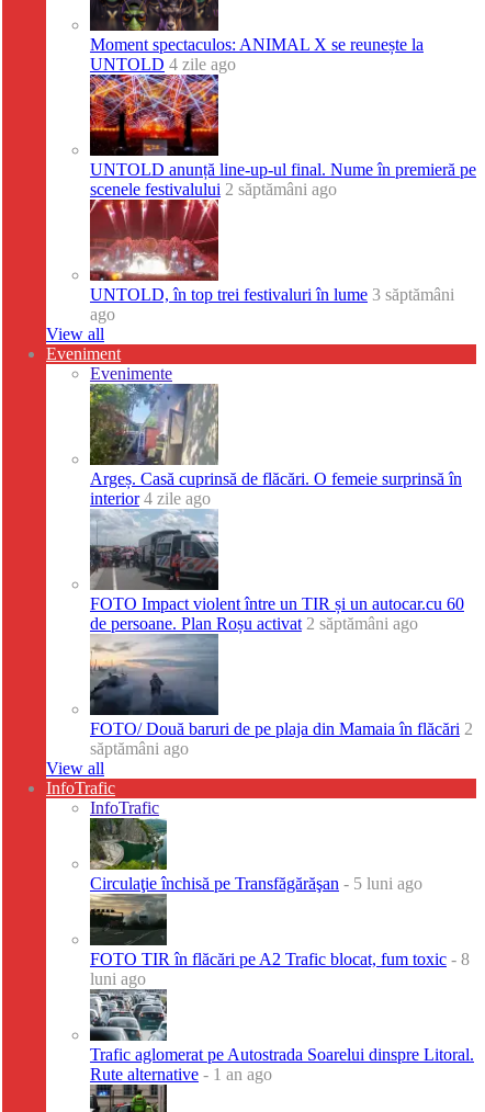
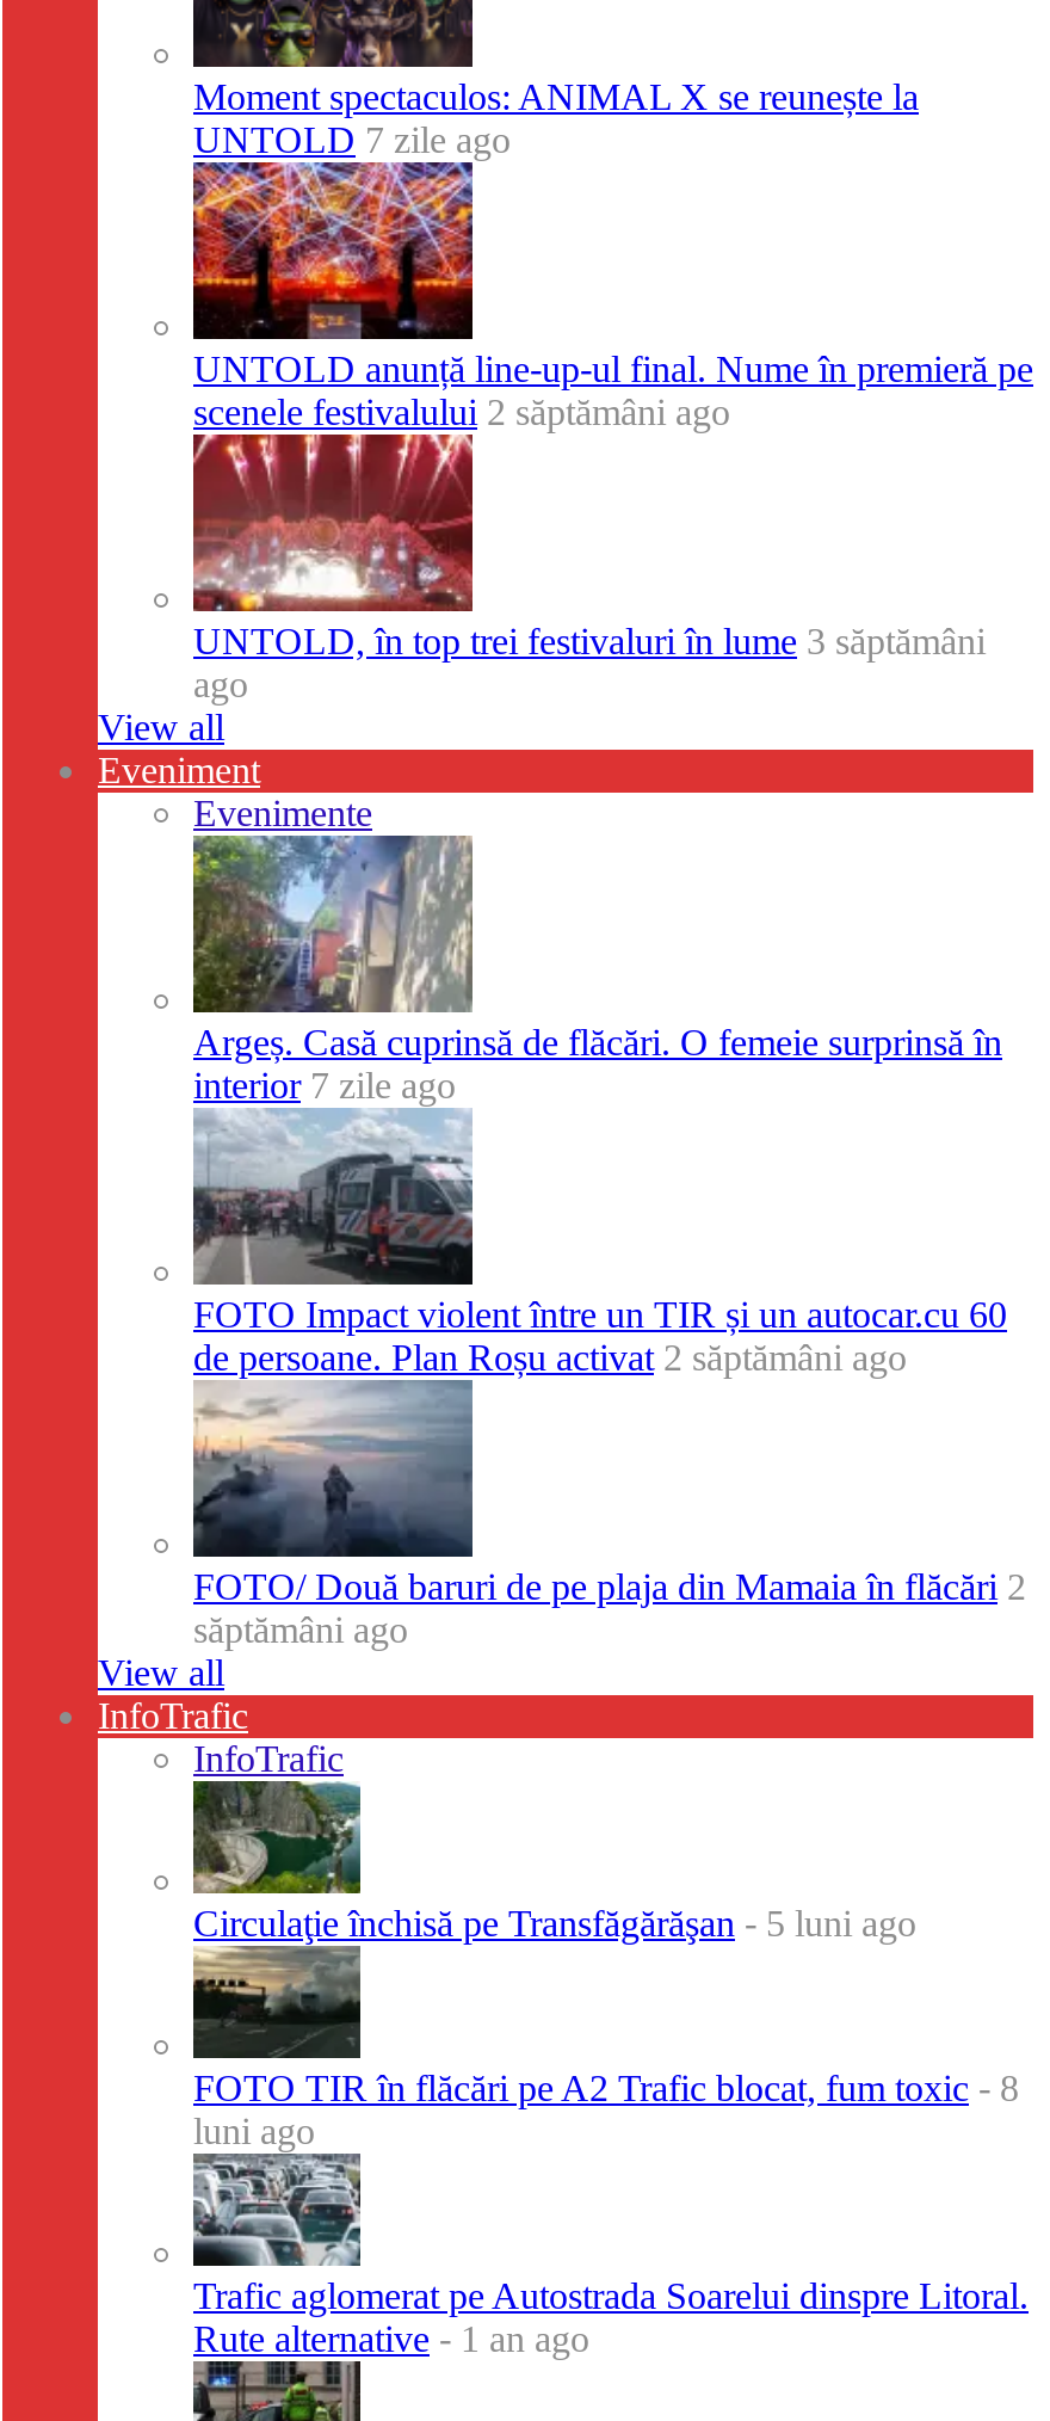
- UNTOLD 4 zile ago
+ UNTOLD 7 zile ago

- interior 4 zile ago
+ interior 7 zile ago
